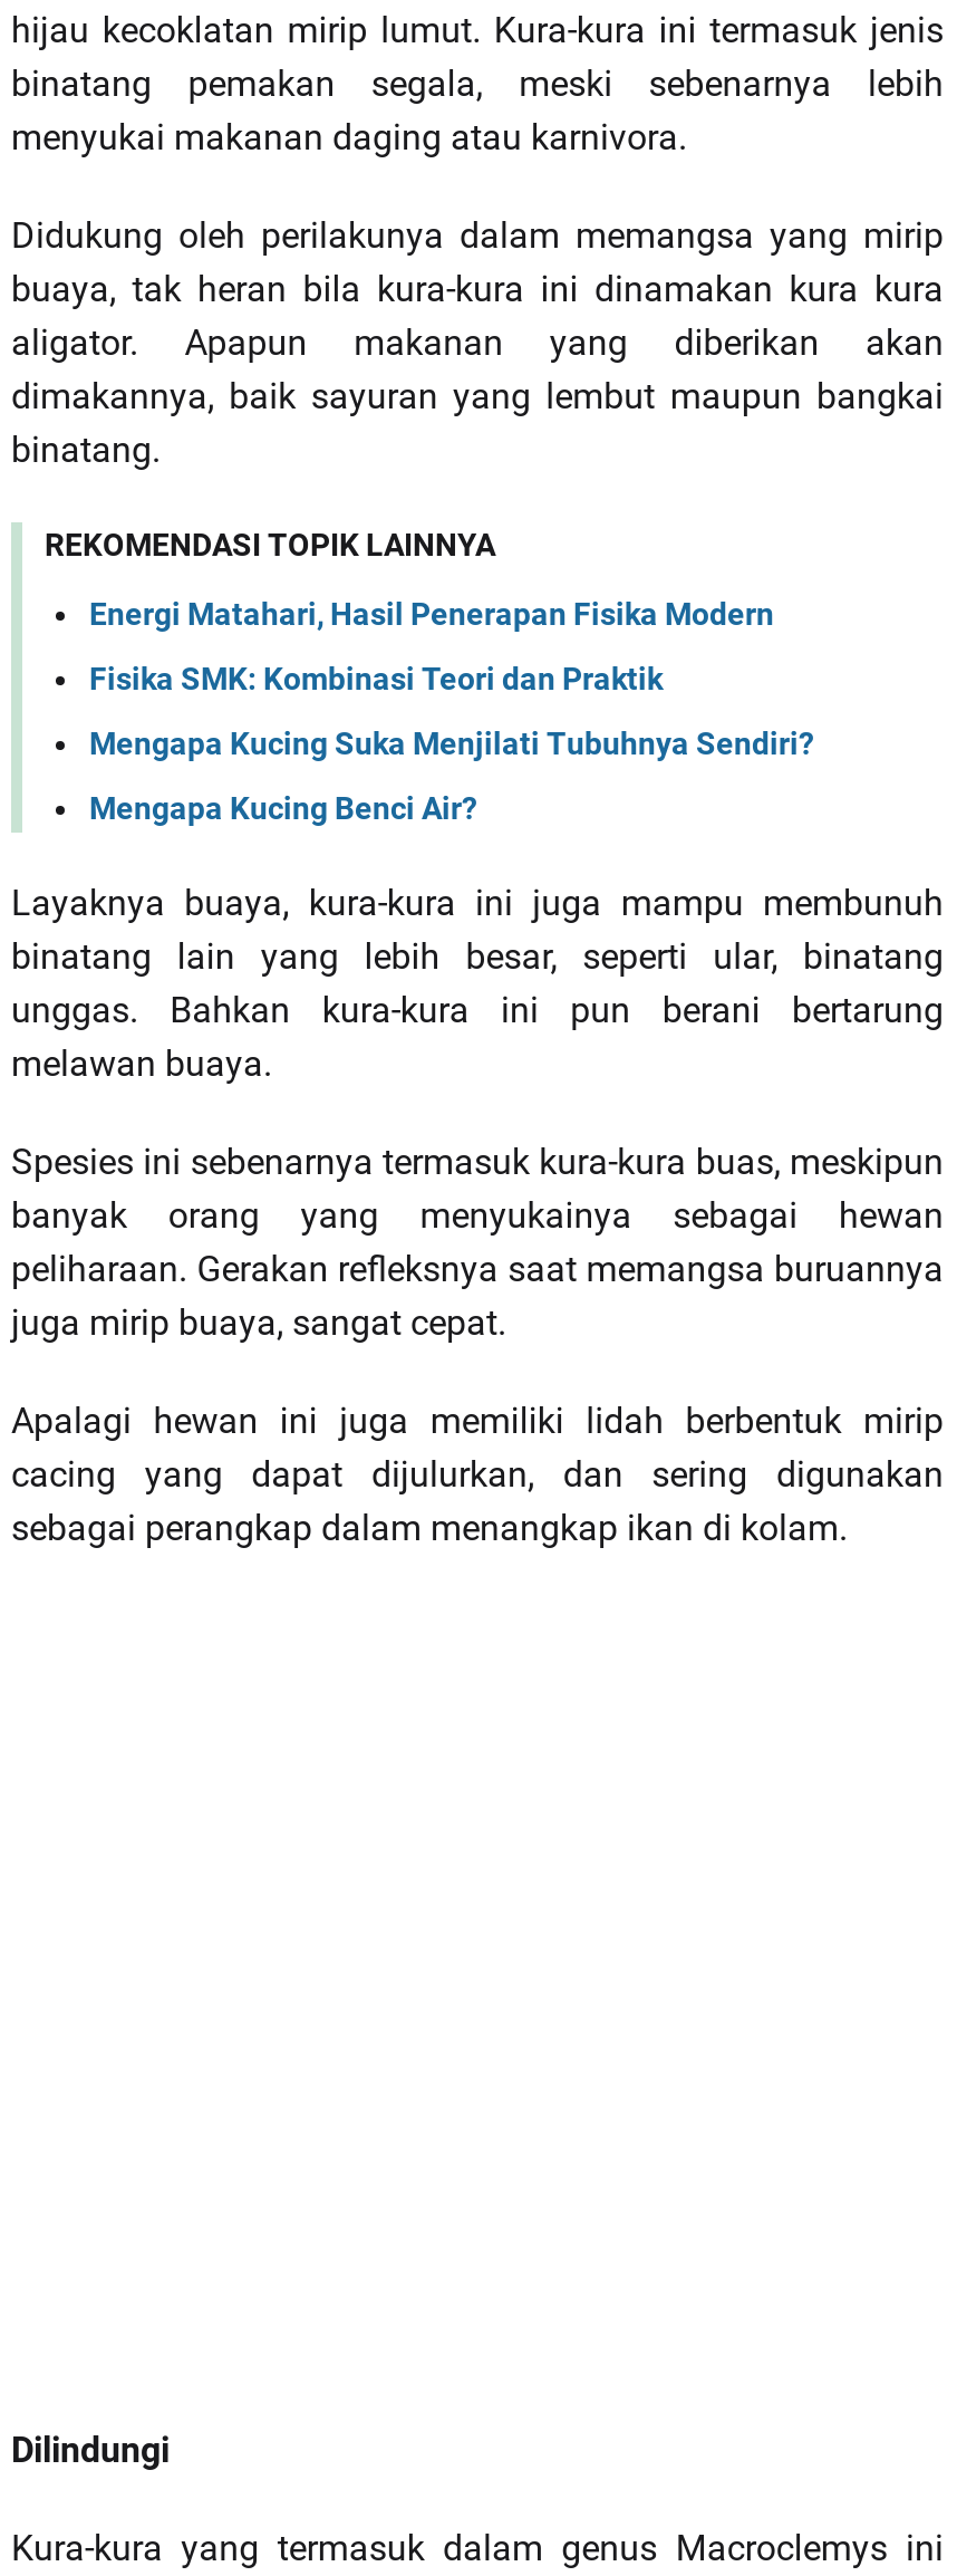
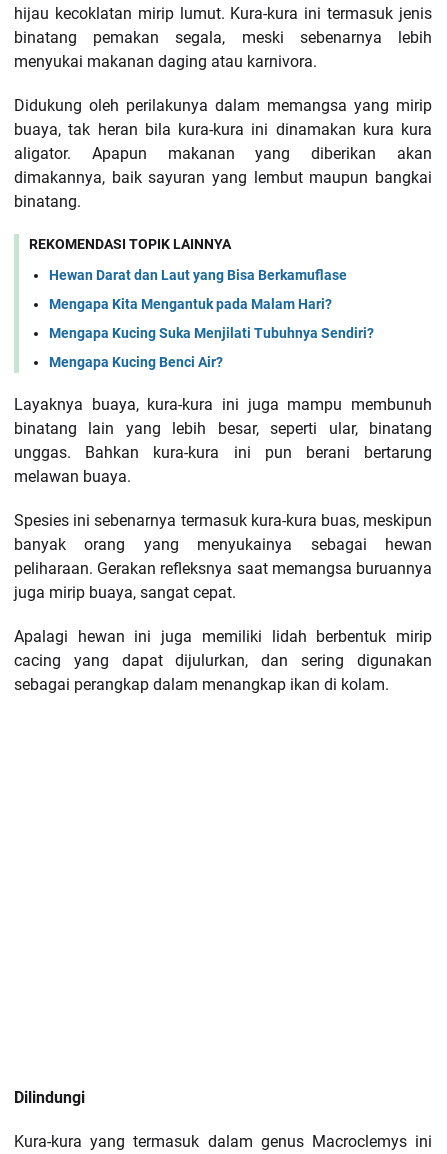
- Energi Matahari, Hasil Penerapan Fisika Modern
+ Hewan Darat dan Laut yang Bisa Berkamuflase

- Fisika SMK: Kombinasi Teori dan Praktik
+ Mengapa Kita Mengantuk pada Malam Hari?
